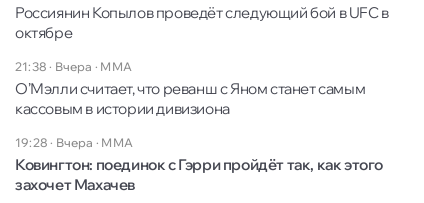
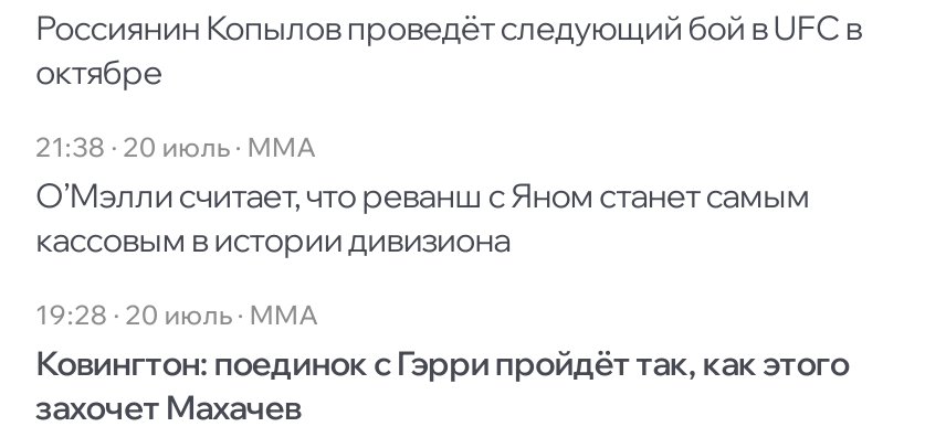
- 21:38 · Вчера · ММА
+ 21:38 · 20 июль · ММА

- 19:28 · Вчера · ММА
+ 19:28 · 20 июль · ММА
